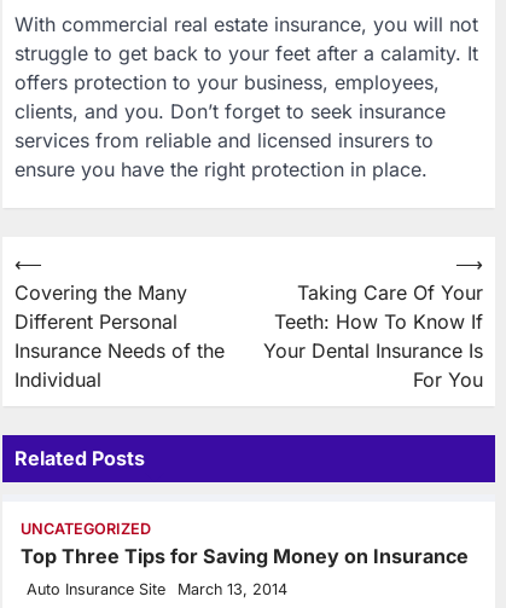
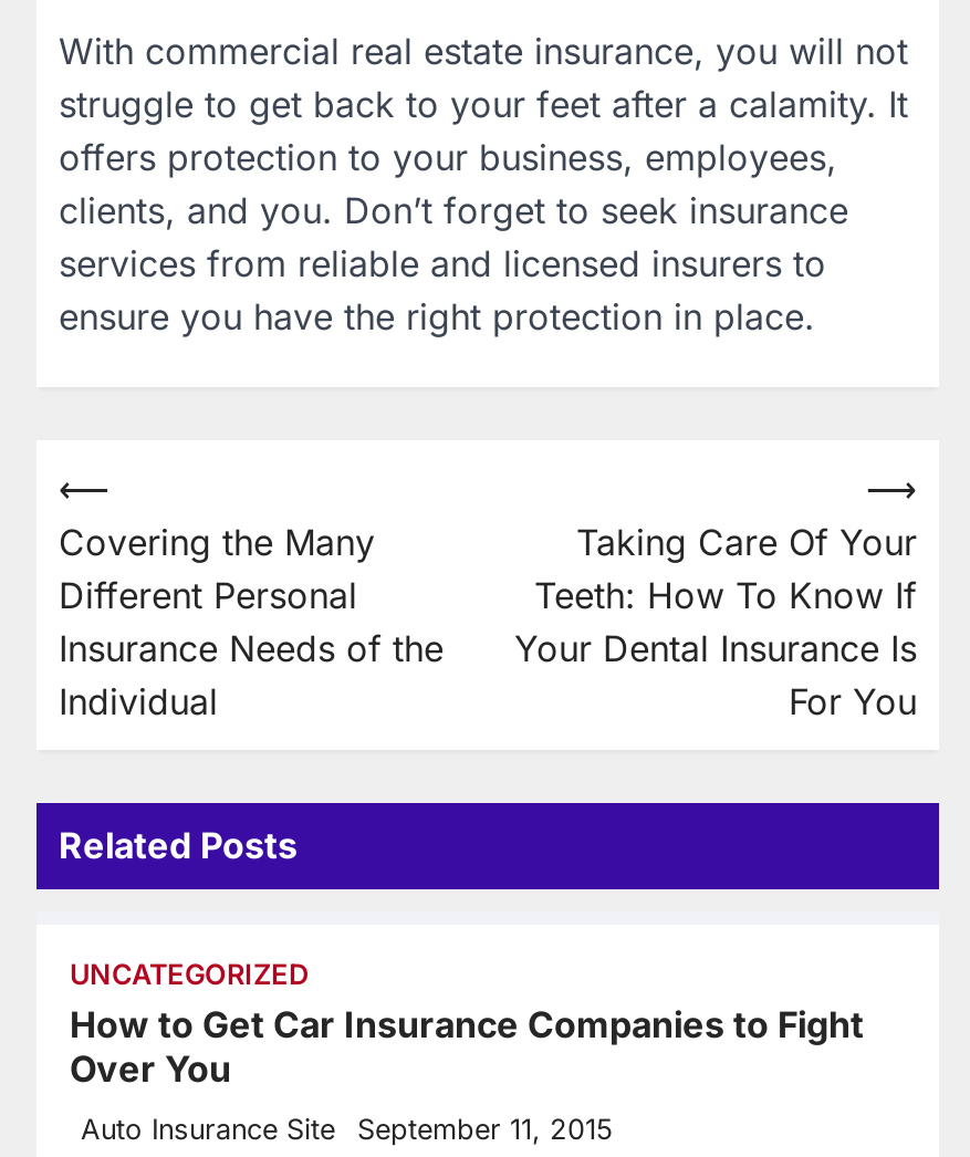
- Top Three Tips for Saving Money on Insurance
+ How to Get Car Insurance Companies to Fight
+ Over You

- Auto Insurance Site March 13, 2014
+ Auto Insurance Site September 11, 2015
